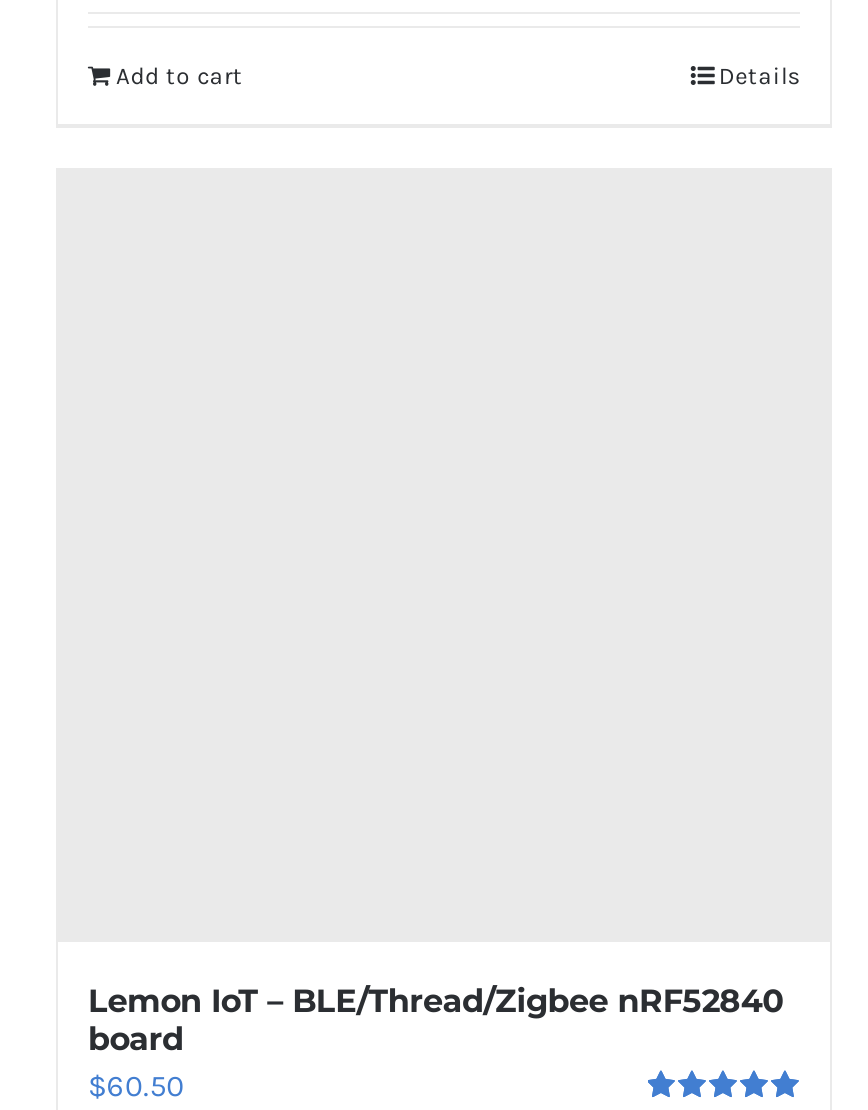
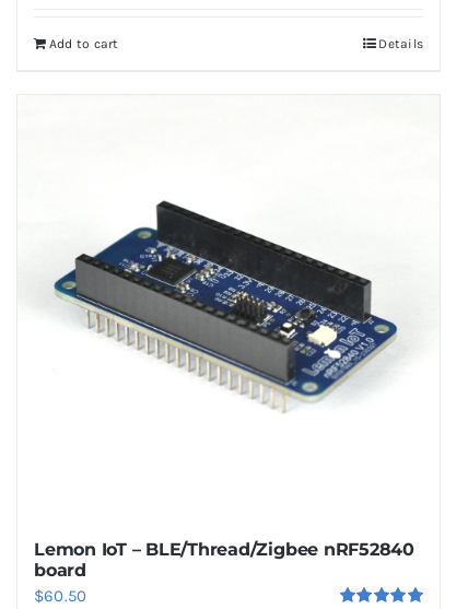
+ [image]
